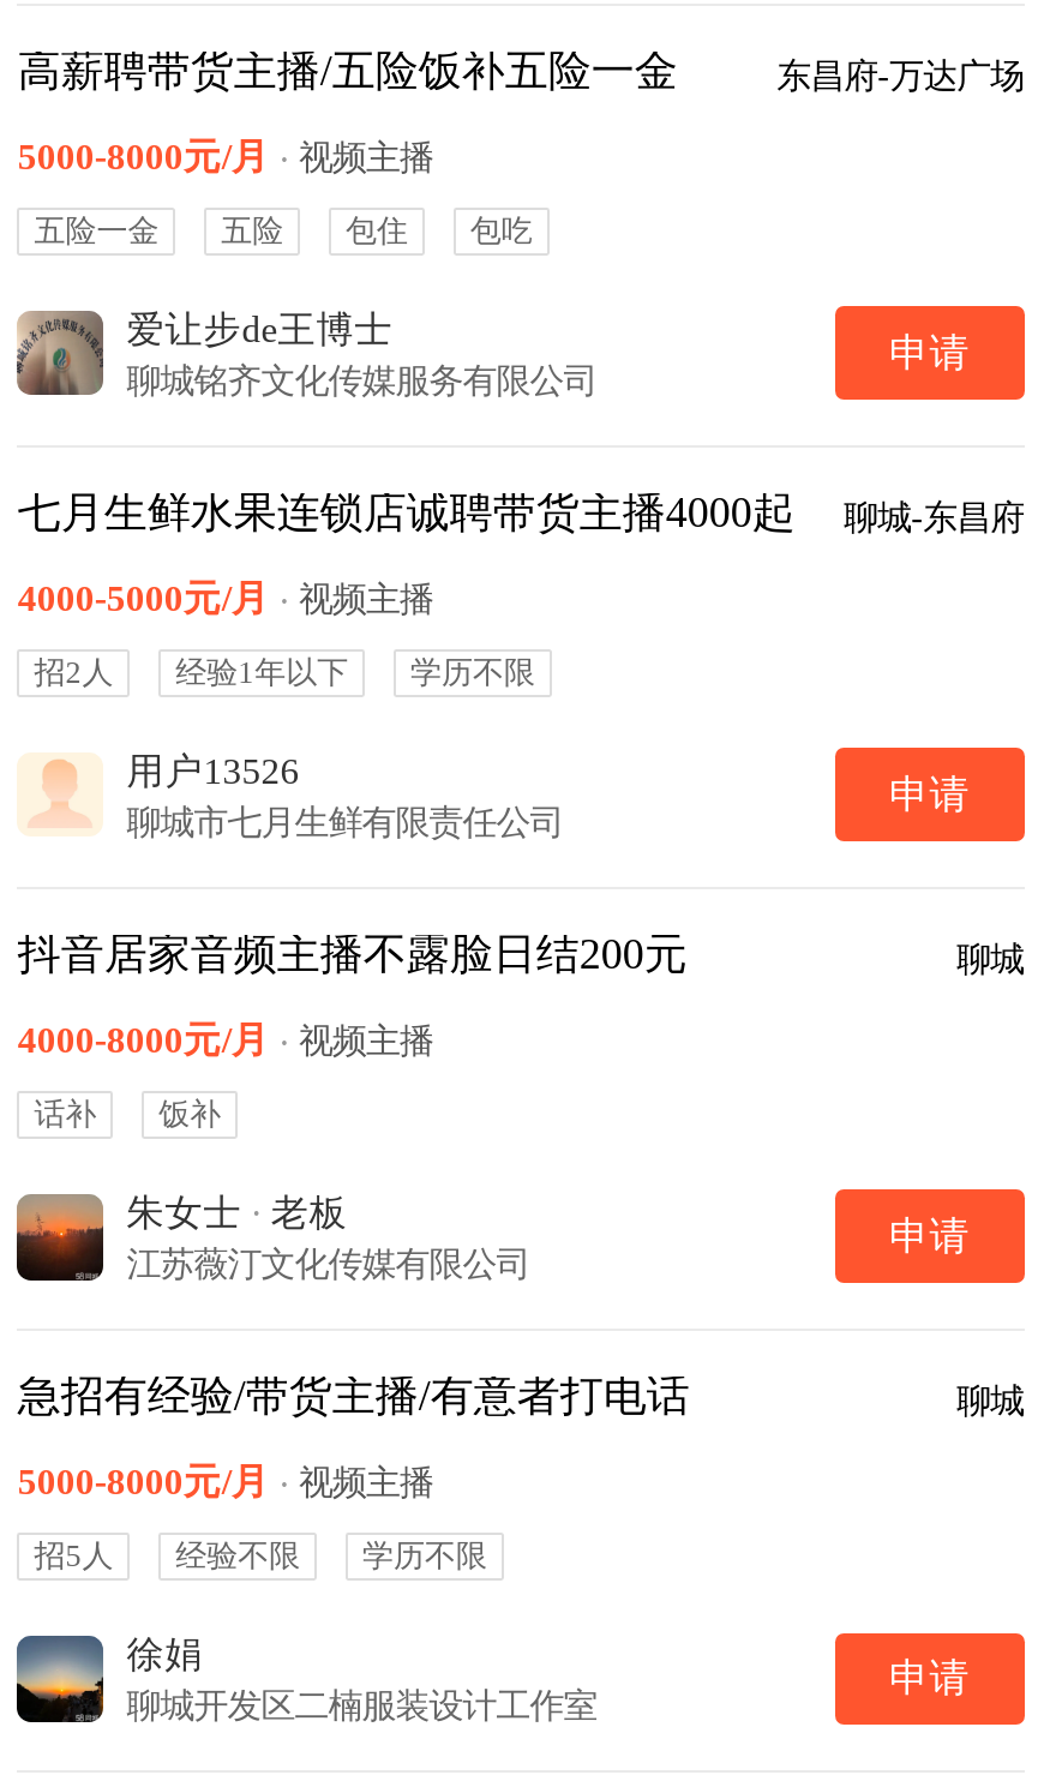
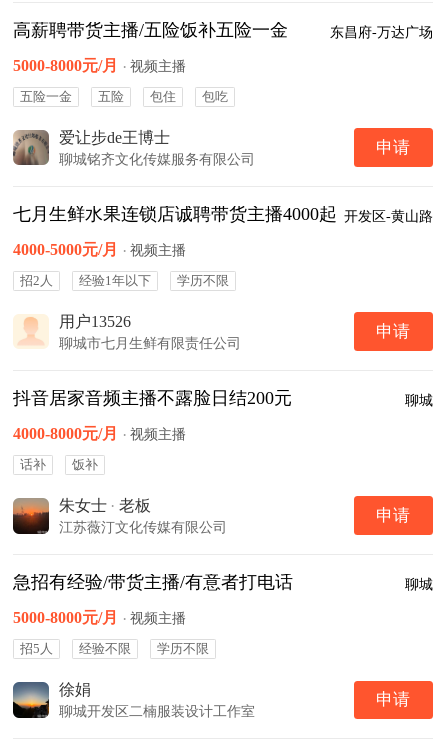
- 七月生鲜水果连锁店诚聘带货主播4000起
- 聊城-东昌府
+ 七月生鲜水果连锁店诚聘带货主播4000起 开发区-黄山路
